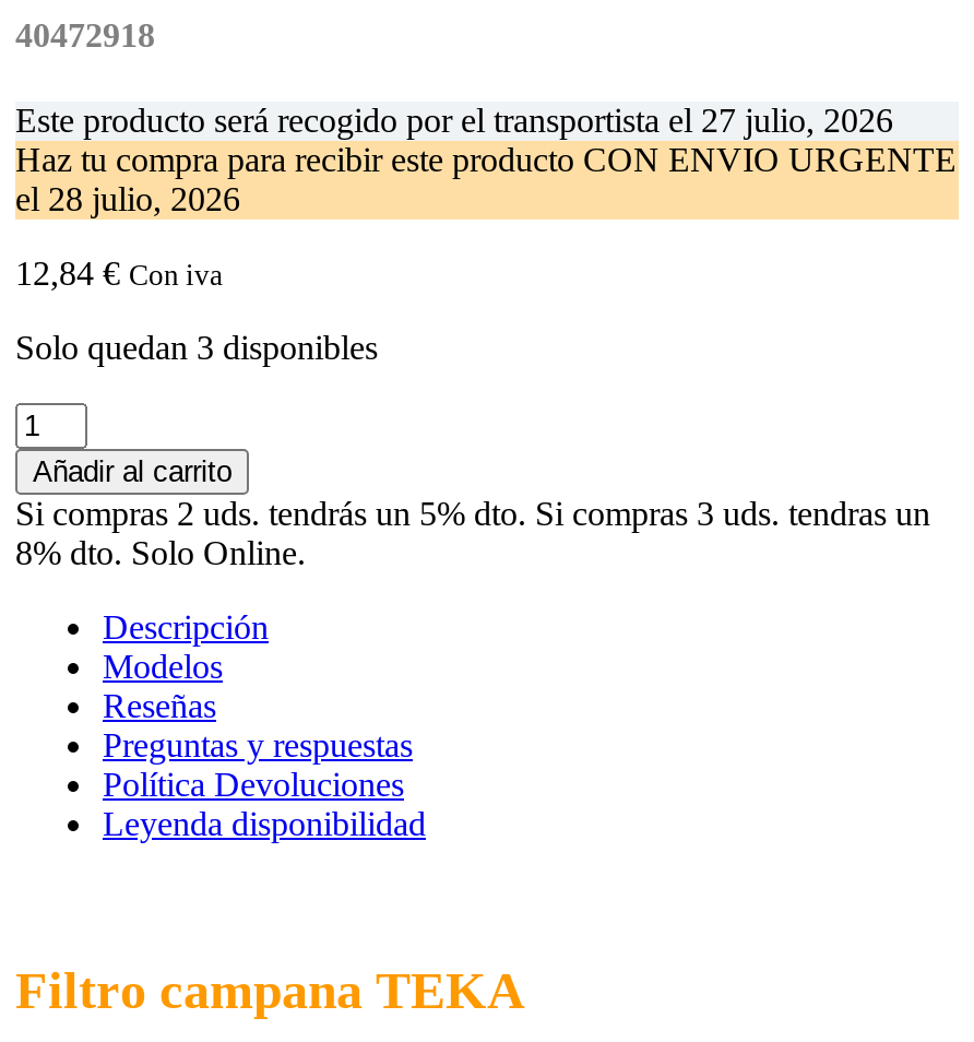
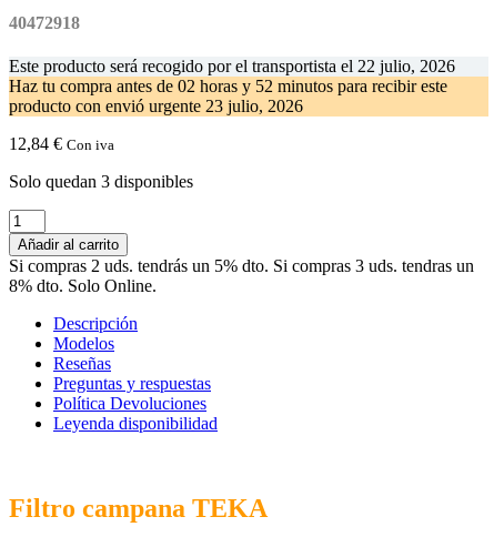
- Este producto será recogido por el transportista el 27 julio, 2026
- Haz tu compra para recibir este producto CON ENVIO URGENTE
- el 28 julio, 2026
+ Este producto será recogido por el transportista el 22 julio, 2026
+ Haz tu compra antes de 02 horas y 52 minutos para recibir este
+ producto con envió urgente 23 julio, 2026
